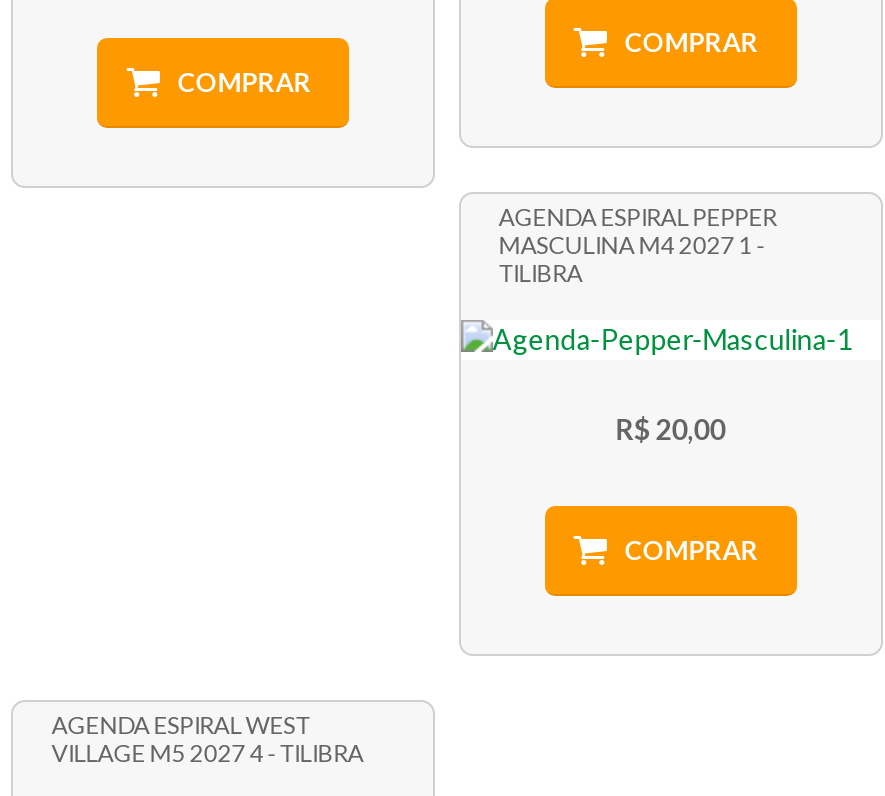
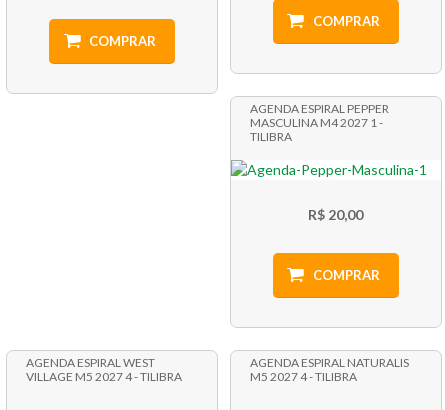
+ AGENDA ESPIRAL NATURALIS
+ M5 2027 4 - TILIBRA
